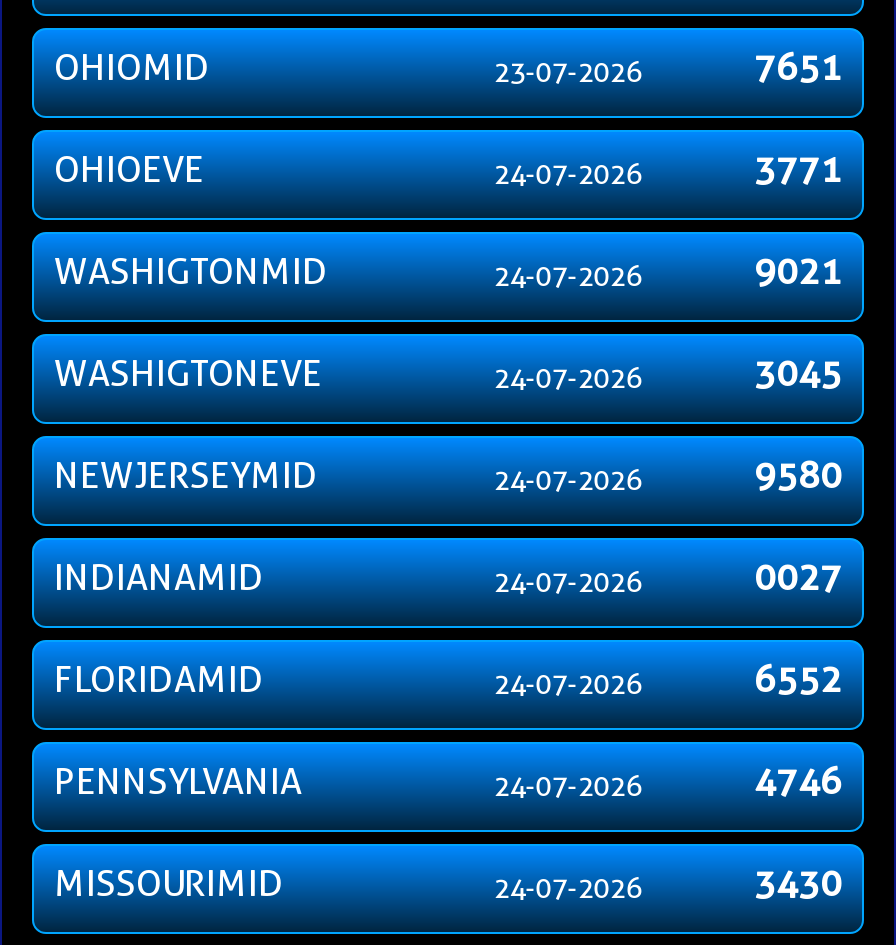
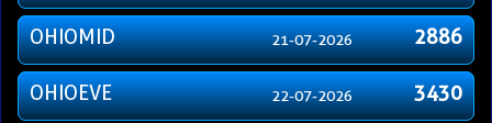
- 23-07-2026
+ 21-07-2026

- 7651
+ 2886

- 24-07-2026
- 3771
- WASHIGTONMID
- 24-07-2026
- 9021
- WASHIGTONEVE
- 24-07-2026
- 3045
- NEWJERSEYMID
- 24-07-2026
- 9580
- INDIANAMID
- 24-07-2026
- 0027
- FLORIDAMID
- 24-07-2026
- 6552
- PENNSYLVANIA
- 24-07-2026
- 4746
- MISSOURIMID
- 24-07-2026
+ 22-07-2026
